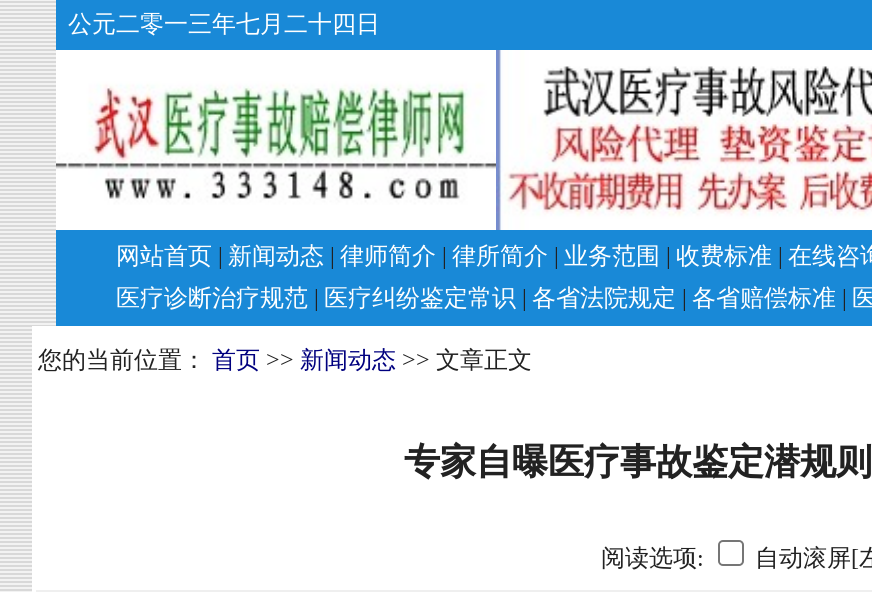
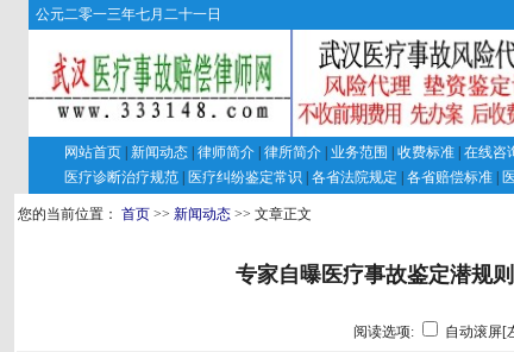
- 公元二零一三年七月二十四日
+ 公元二零一三年七月二十一日
